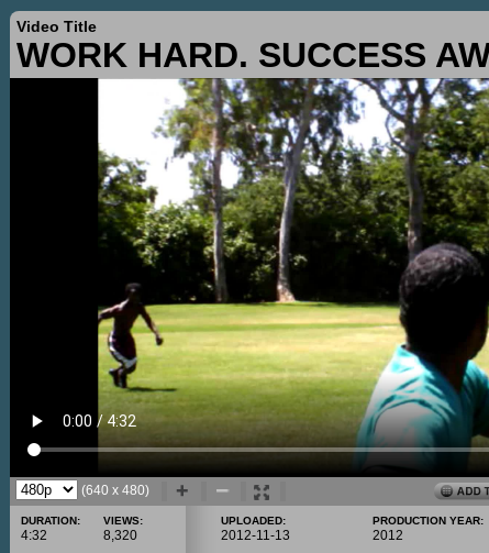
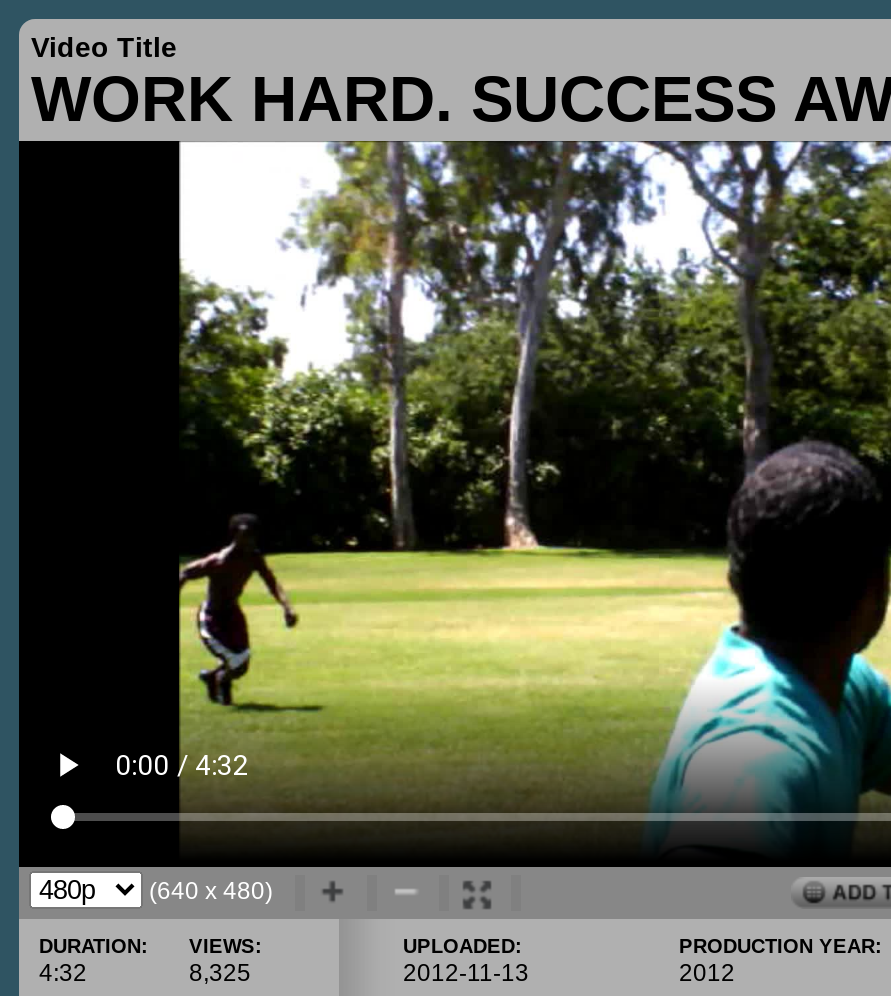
- 8,320
+ 8,325
